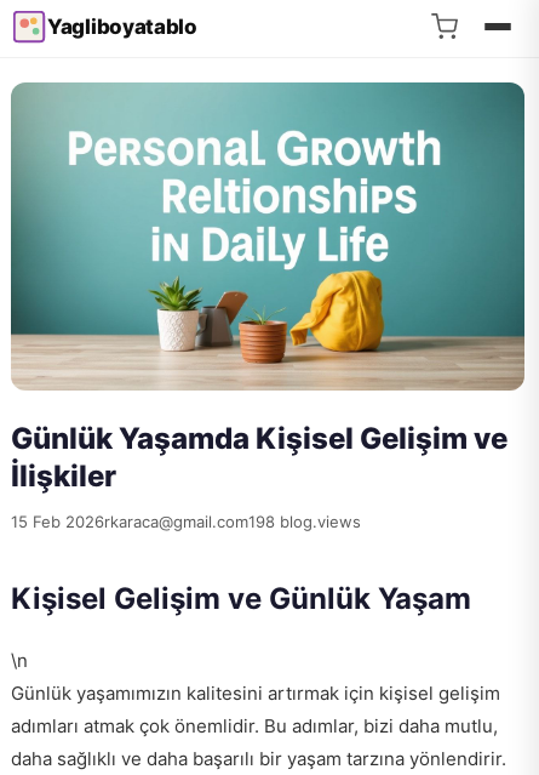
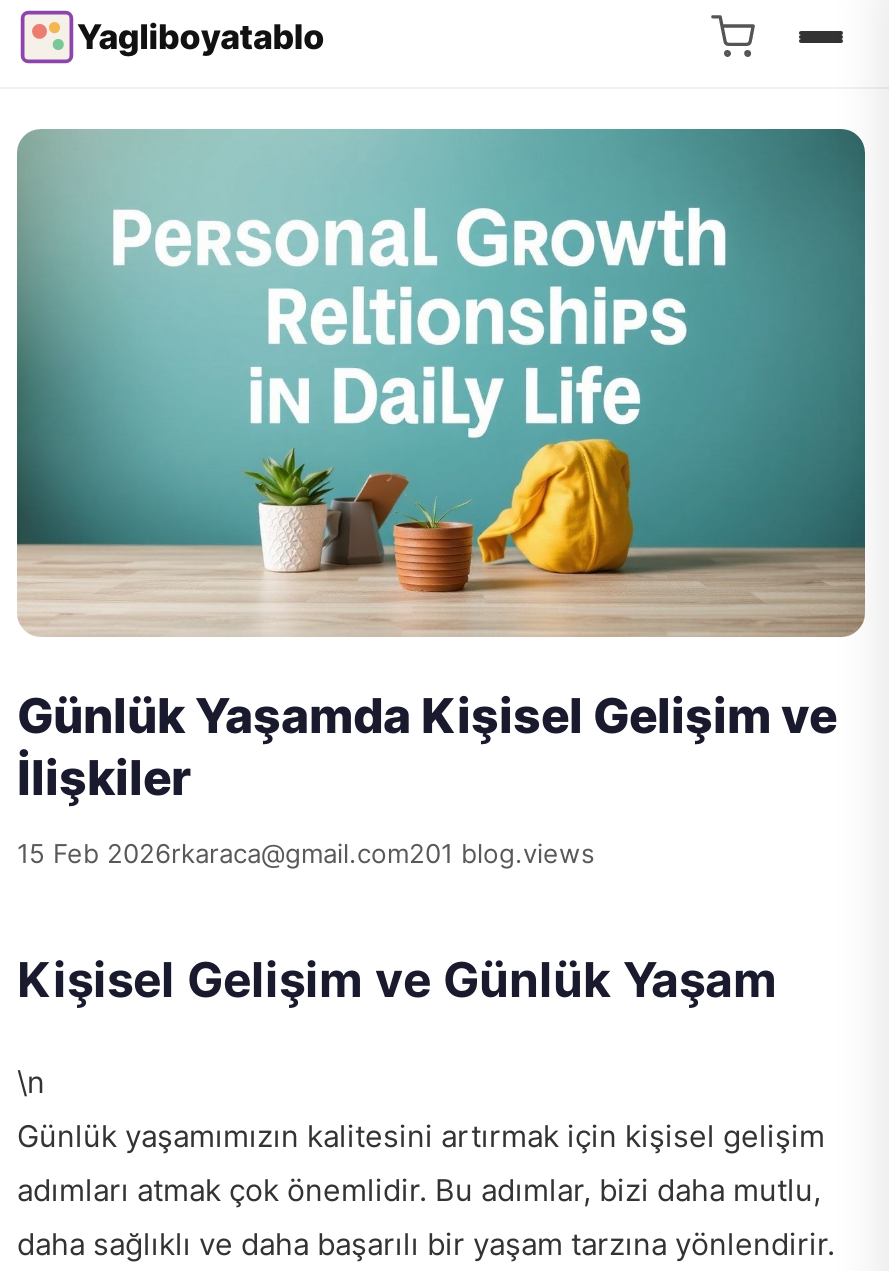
- 15 Feb 2026rkaraca@gmail.com198 blog.views
+ 15 Feb 2026rkaraca@gmail.com201 blog.views
